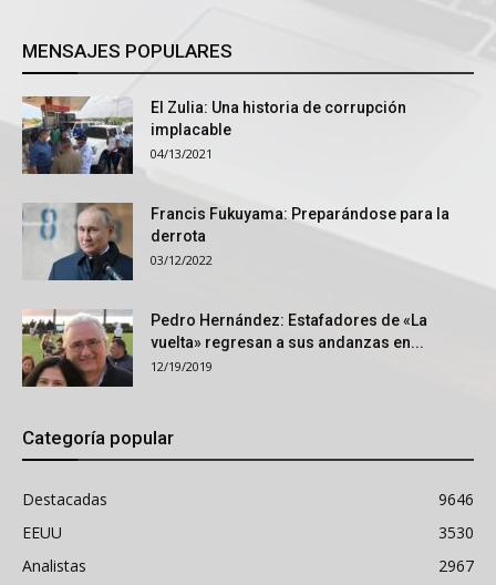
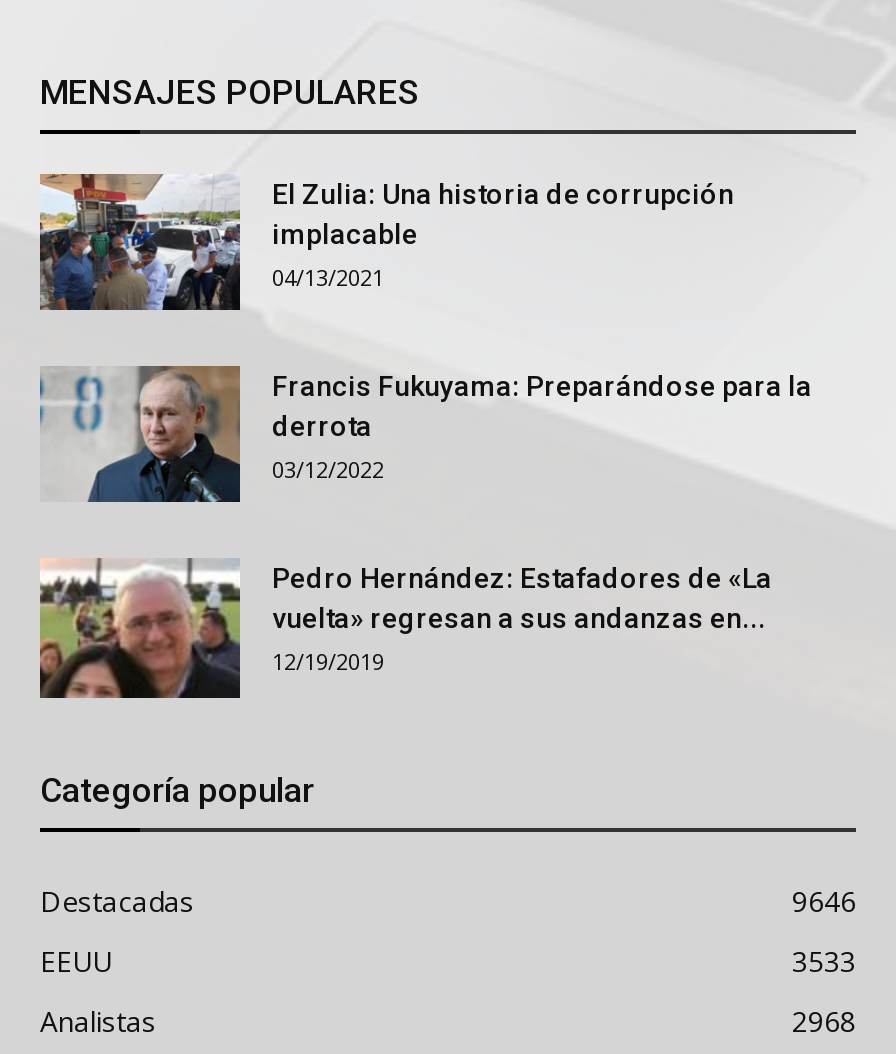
- 3530
+ 3533

- 2967
+ 2968
